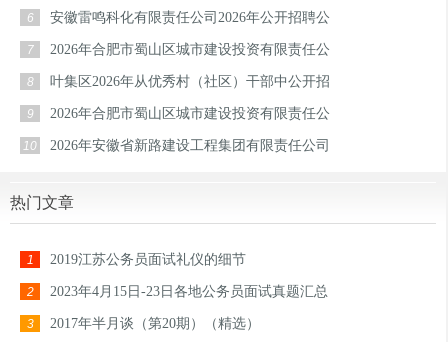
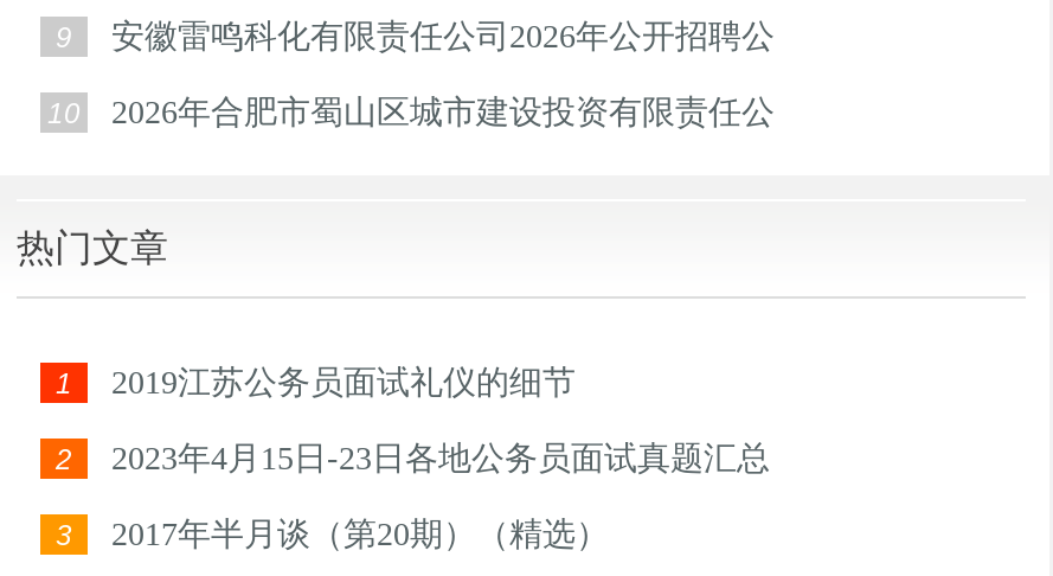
- 6 安徽雷鸣科化有限责任公司2026年公开招聘公
+ 9 安徽雷鸣科化有限责任公司2026年公开招聘公

- 7 2026年合肥市蜀山区城市建设投资有限责任公
+ 10 2026年合肥市蜀山区城市建设投资有限责任公

- 8
- 叶集区2026年从优秀村（社区）干部中公开招
- 9
- 2026年合肥市蜀山区城市建设投资有限责任公
- 10
- 2026年安徽省新路建设工程集团有限责任公司
